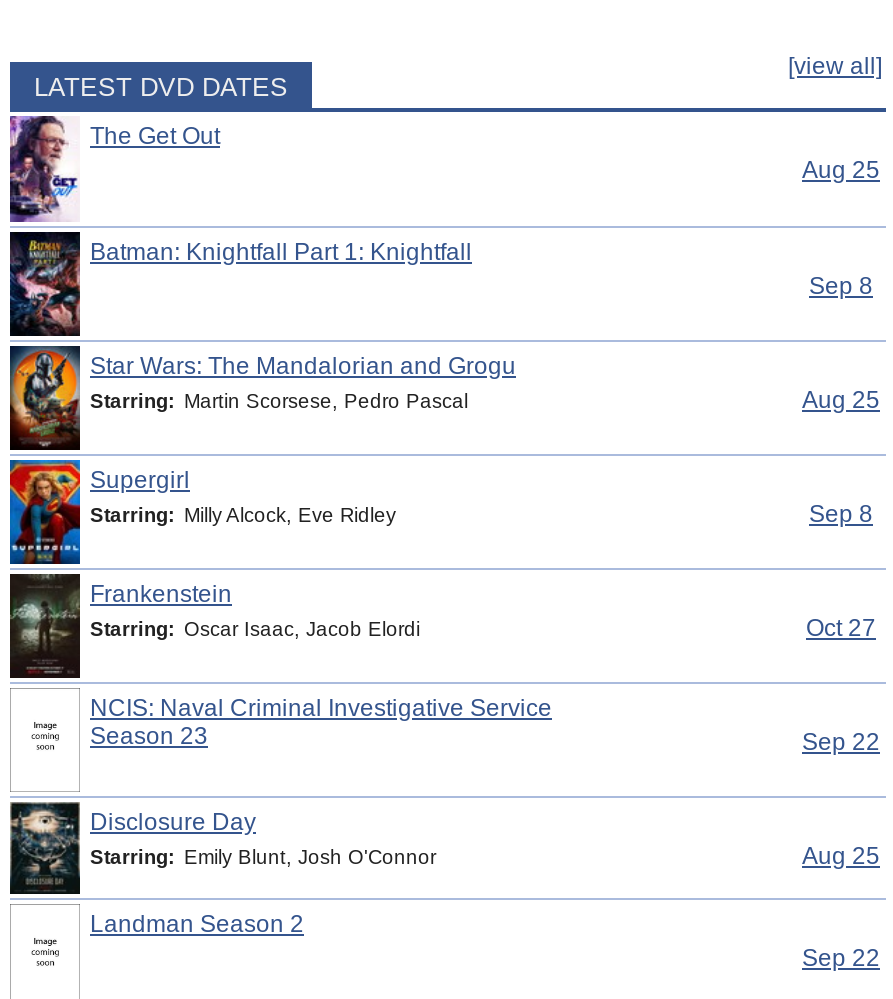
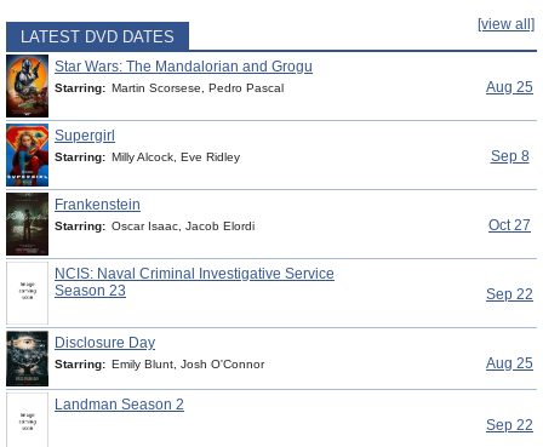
- [image]
- The Get Out
- Aug 25
- Batman: Knightfall Part 1: Knightfall
- Sep 8
